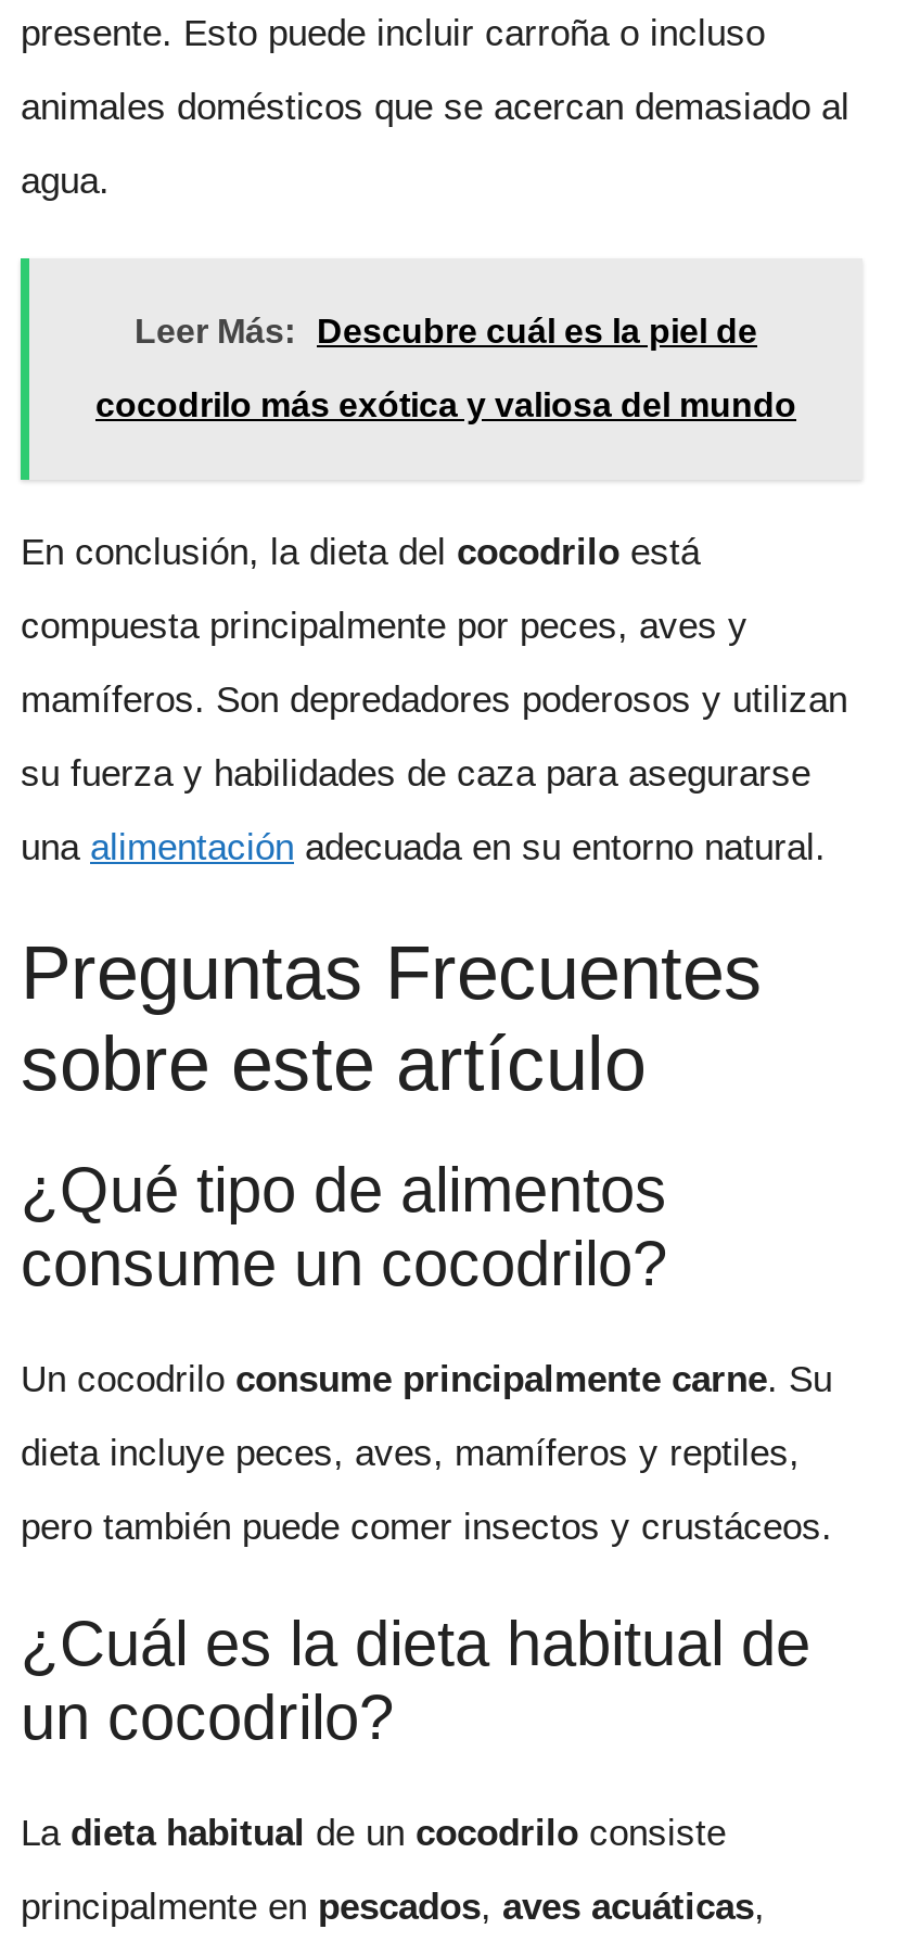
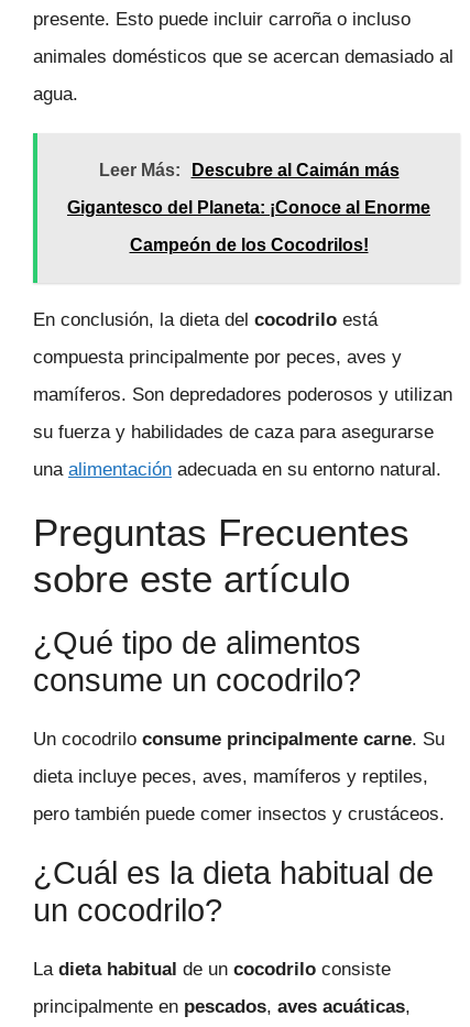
- Leer Más: Descubre cuál es la piel de
- cocodrilo más exótica y valiosa del mundo
+ Leer Más: Descubre al Caimán más
+ Gigantesco del Planeta: ¡Conoce al Enorme
+ Campeón de los Cocodrilos!
